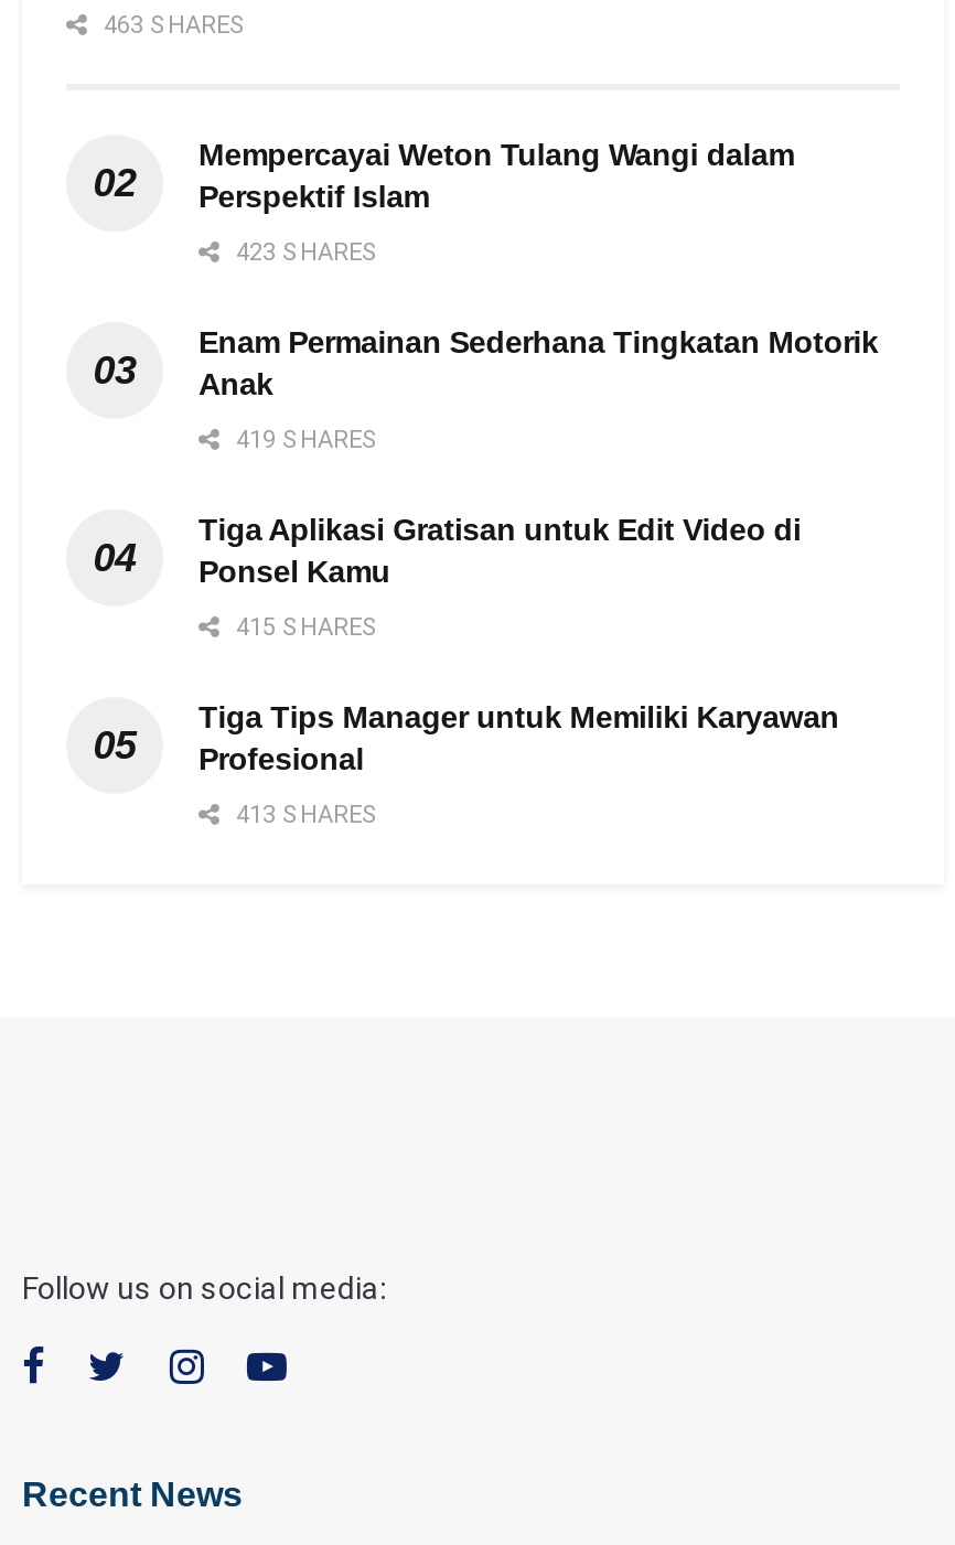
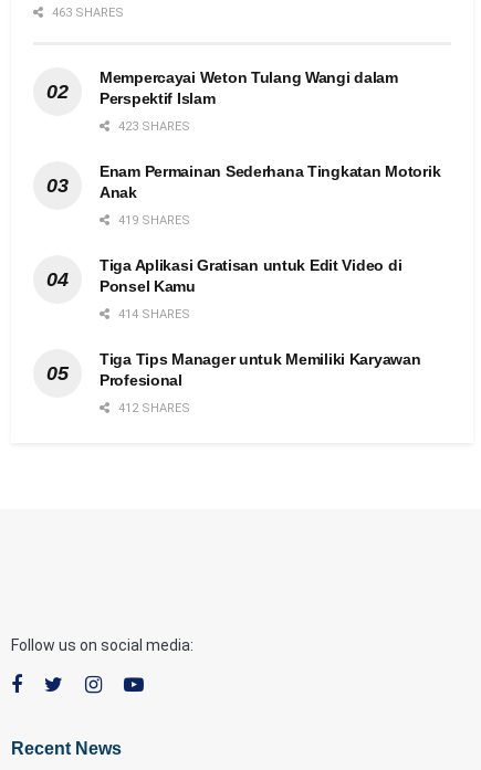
- 415 SHARES
+ 414 SHARES

- 413 SHARES
+ 412 SHARES
